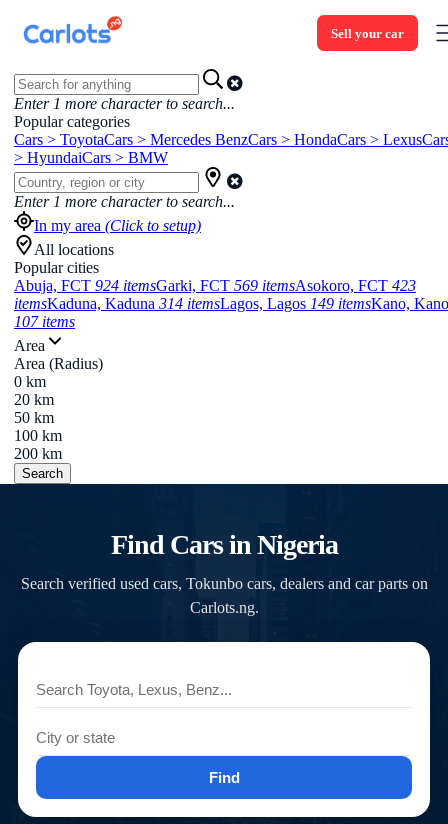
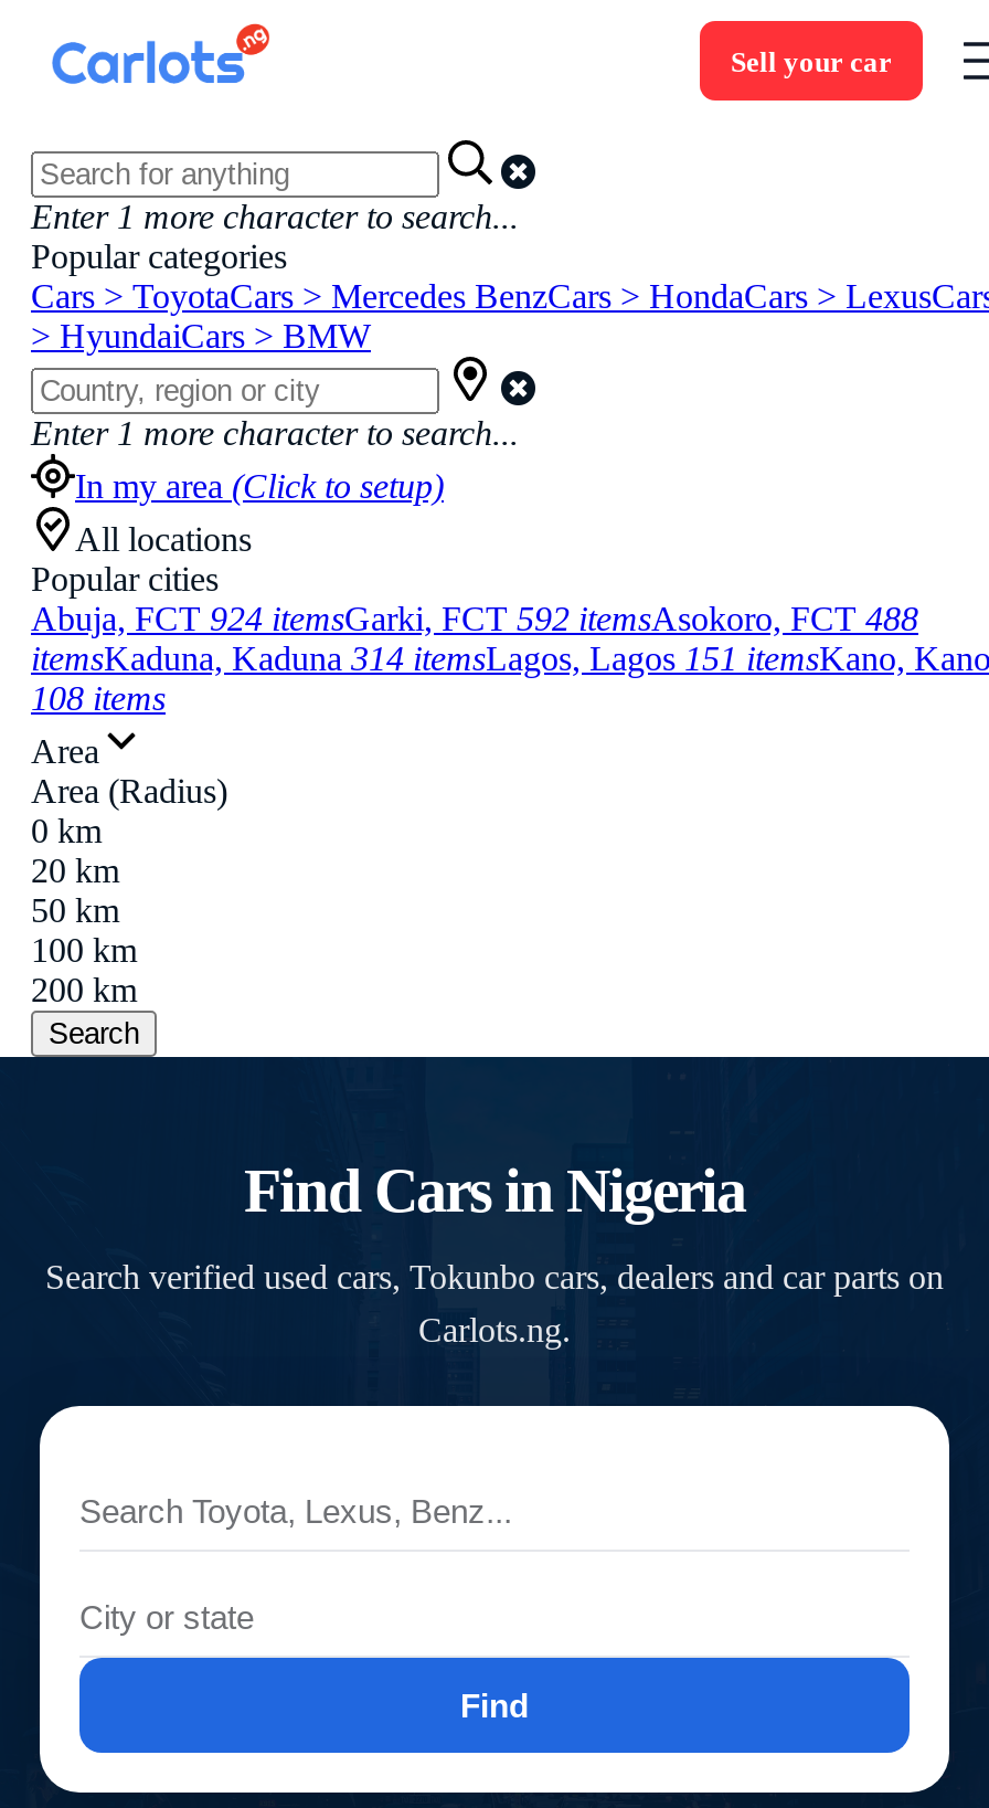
- Abuja, FCT 924 itemsGarki, FCT 569 itemsAsokoro, FCT 423
+ Abuja, FCT 924 itemsGarki, FCT 592 itemsAsokoro, FCT 488

- itemsKaduna, Kaduna 314 itemsLagos, Lagos 149 itemsKano, Kano
+ itemsKaduna, Kaduna 314 itemsLagos, Lagos 151 itemsKano, Kano

- 107 items
+ 108 items
